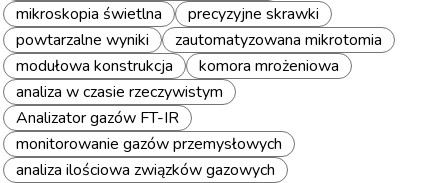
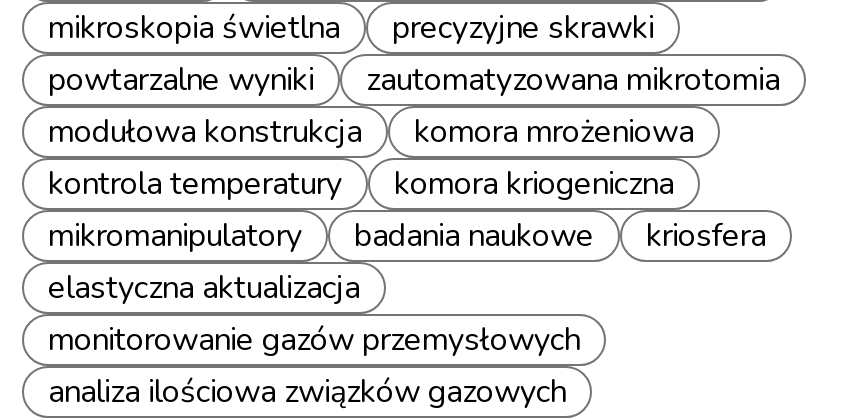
- analiza w czasie rzeczywistym
- Analizator gazów FT-IR
+ kontrola temperatury
+ komora kriogeniczna
+ mikromanipulatory
+ badania naukowe
+ kriosfera
+ elastyczna aktualizacja
